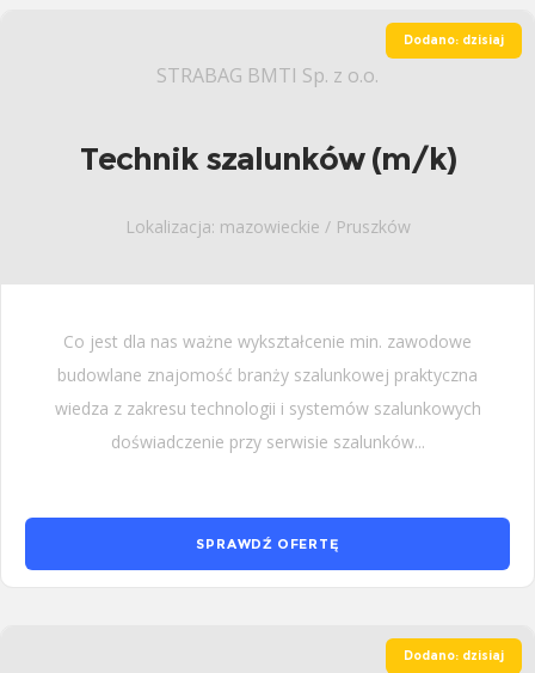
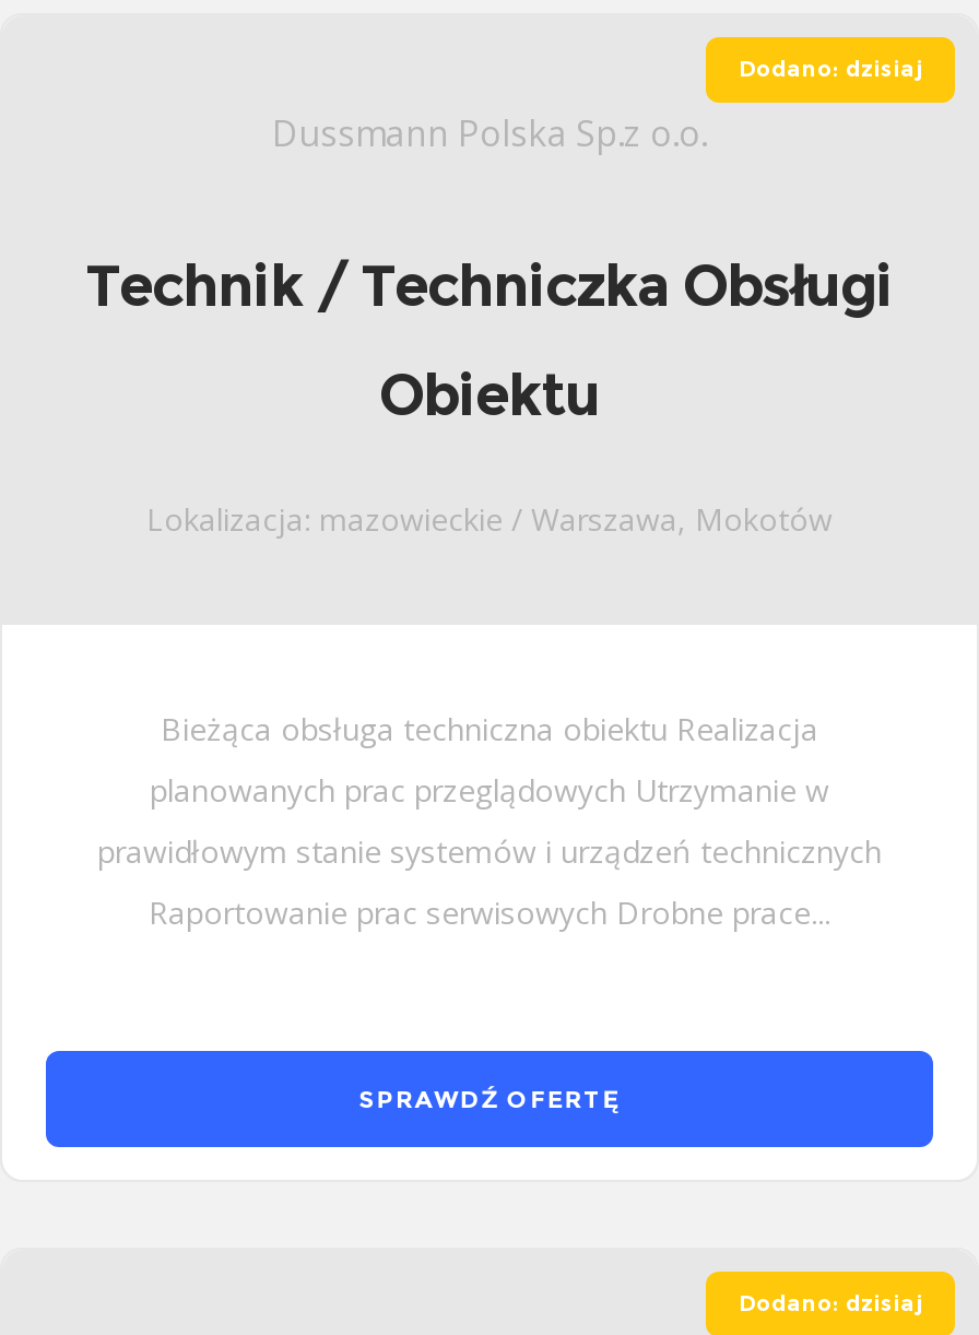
- STRABAG BMTI Sp. z o.o.
- Technik szalunków (m/k)
- Lokalizacja: mazowieckie / Pruszków
+ Dussmann Polska Sp.z o.o.
+ Technik / Techniczka Obsługi
+ Obiektu
+ Lokalizacja: mazowieckie / Warszawa, Mokotów

- Co jest dla nas ważne wykształcenie min. zawodowe
- budowlane znajomość branży szalunkowej praktyczna
- wiedza z zakresu technologii i systemów szalunkowych
- doświadczenie przy serwisie szalunków...
+ Bieżąca obsługa techniczna obiektu Realizacja
+ planowanych prac przeglądowych Utrzymanie w
+ prawidłowym stanie systemów i urządzeń technicznych
+ Raportowanie prac serwisowych Drobne prace...
